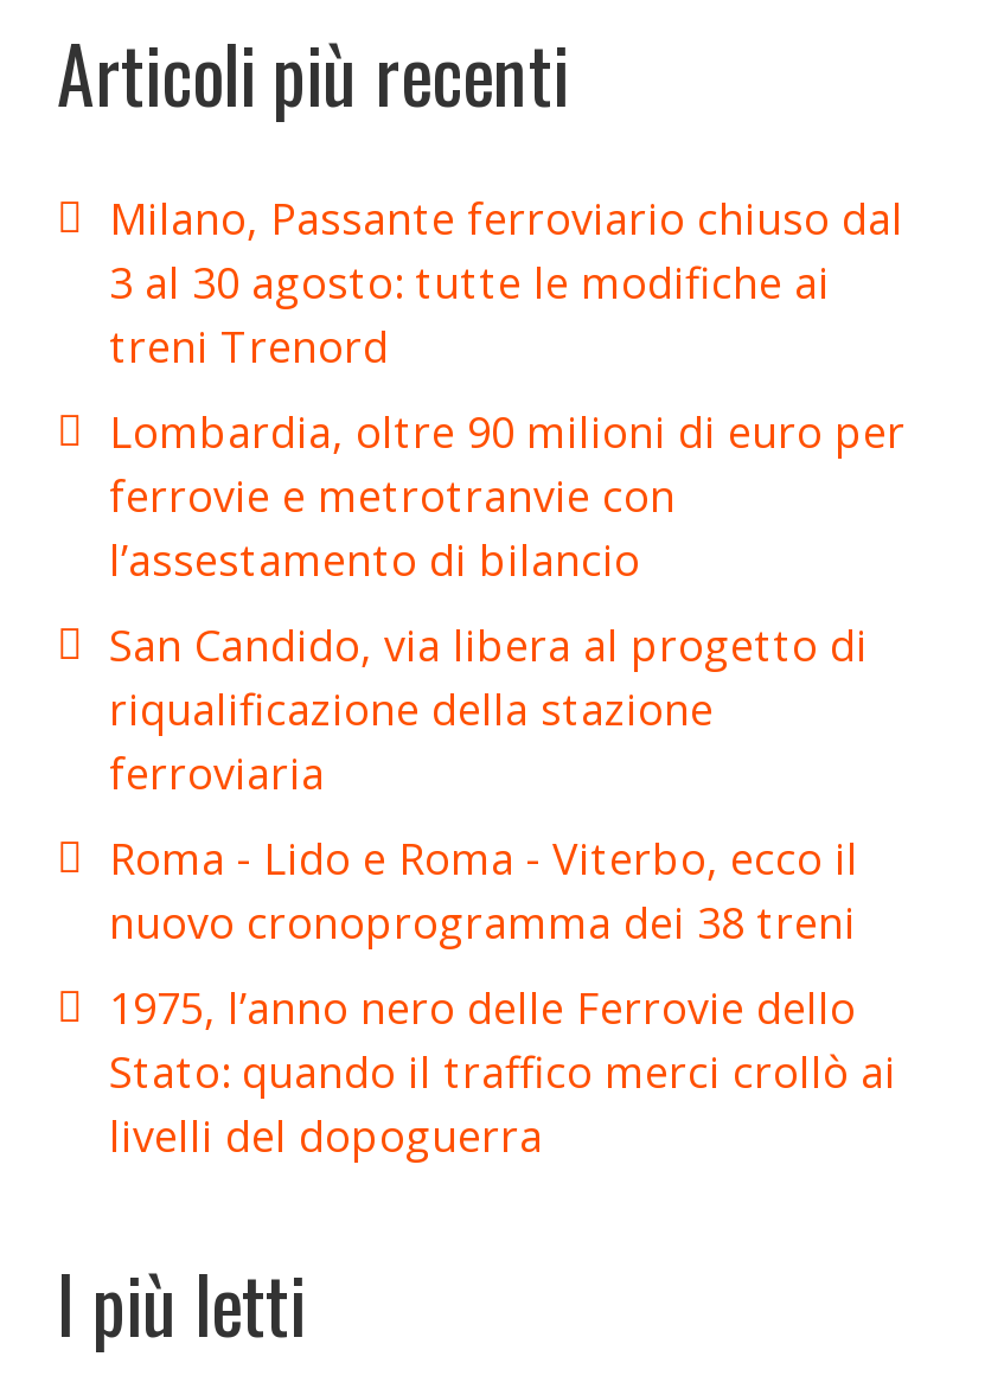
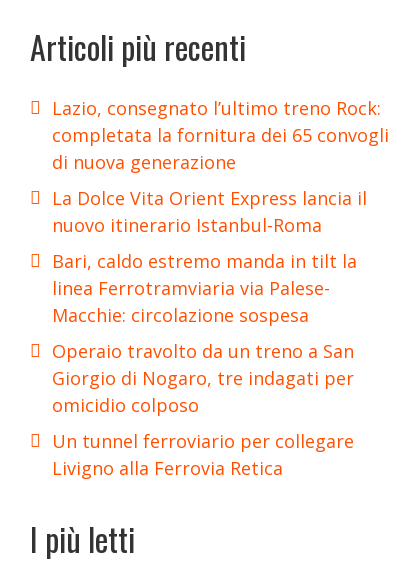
- Milano, Passante ferroviario chiuso dal
- 3 al 30 agosto: tutte le modifiche ai
- treni Trenord
+ Lazio, consegnato l’ultimo treno Rock:
+ completata la fornitura dei 65 convogli
+ di nuova generazione

- Lombardia, oltre 90 milioni di euro per
- ferrovie e metrotranvie con
- l’assestamento di bilancio
+ La Dolce Vita Orient Express lancia il
+ nuovo itinerario Istanbul-Roma

- San Candido, via libera al progetto di
- riqualificazione della stazione
- ferroviaria
+ Bari, caldo estremo manda in tilt la
+ linea Ferrotramviaria via Palese-
+ Macchie: circolazione sospesa

- Roma - Lido e Roma - Viterbo, ecco il
- nuovo cronoprogramma dei 38 treni
+ Operaio travolto da un treno a San
+ Giorgio di Nogaro, tre indagati per
+ omicidio colposo

- 1975, l’anno nero delle Ferrovie dello
- Stato: quando il traffico merci crollò ai
- livelli del dopoguerra
+ Un tunnel ferroviario per collegare
+ Livigno alla Ferrovia Retica
